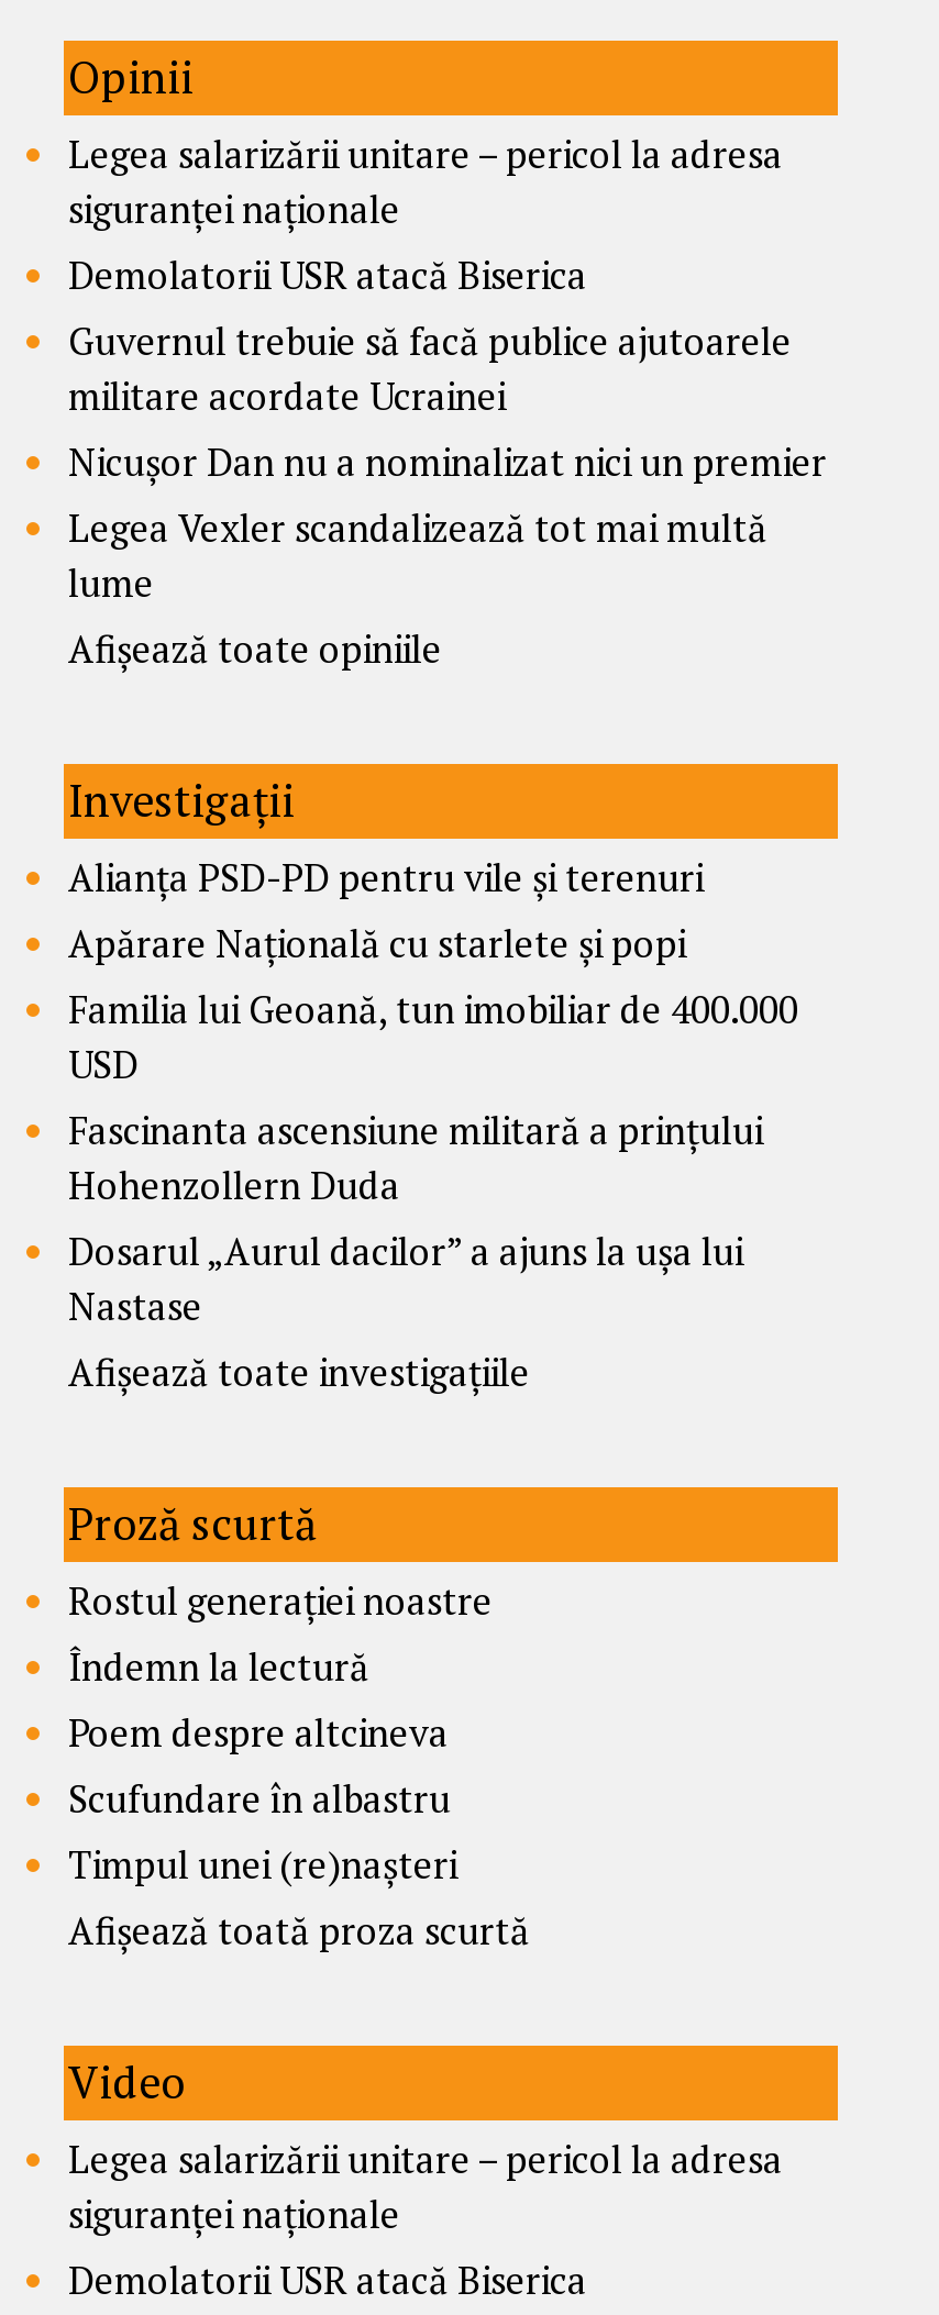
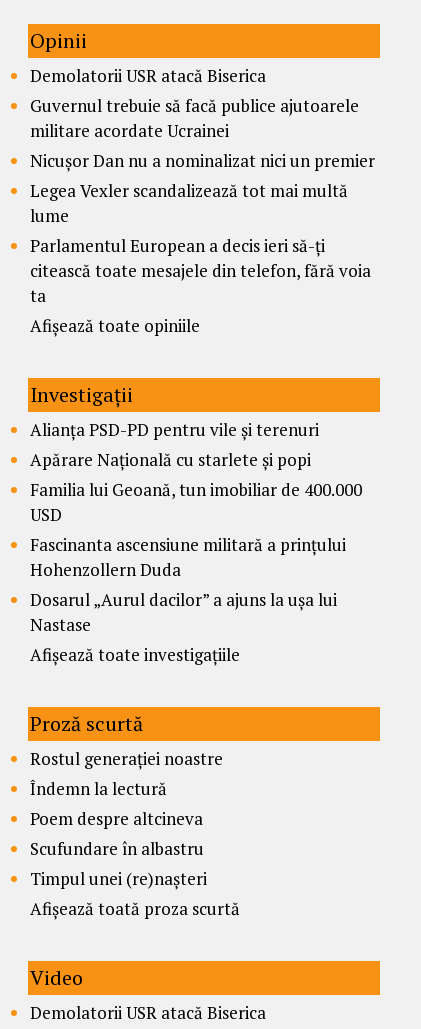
- Legea salarizării unitare – pericol la adresa
- siguranței naționale

moved up: Demolatorii USR atacă Biserica | Guvernul trebuie să facă publice ajutoarele | militare acordate Ucrainei | Nicușor Dan nu a nominalizat nici un premier | Legea Vexler scandalizează tot mai multă | lume

+ Parlamentul European a decis ieri să-ți
+ citească toate mesajele din telefon, fără voia
+ ta

moved down: Afișează toate opiniile | Investigații | Alianța PSD-PD pentru vile și terenuri | ... | Afișează toată proza scurtă | Video

- Legea salarizării unitare – pericol la adresa
- siguranței naționale
